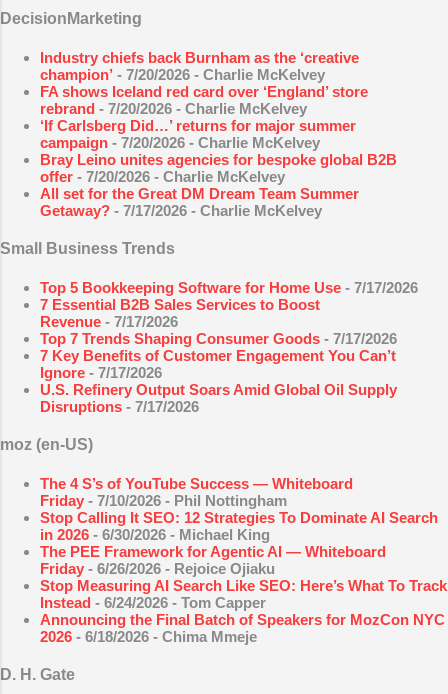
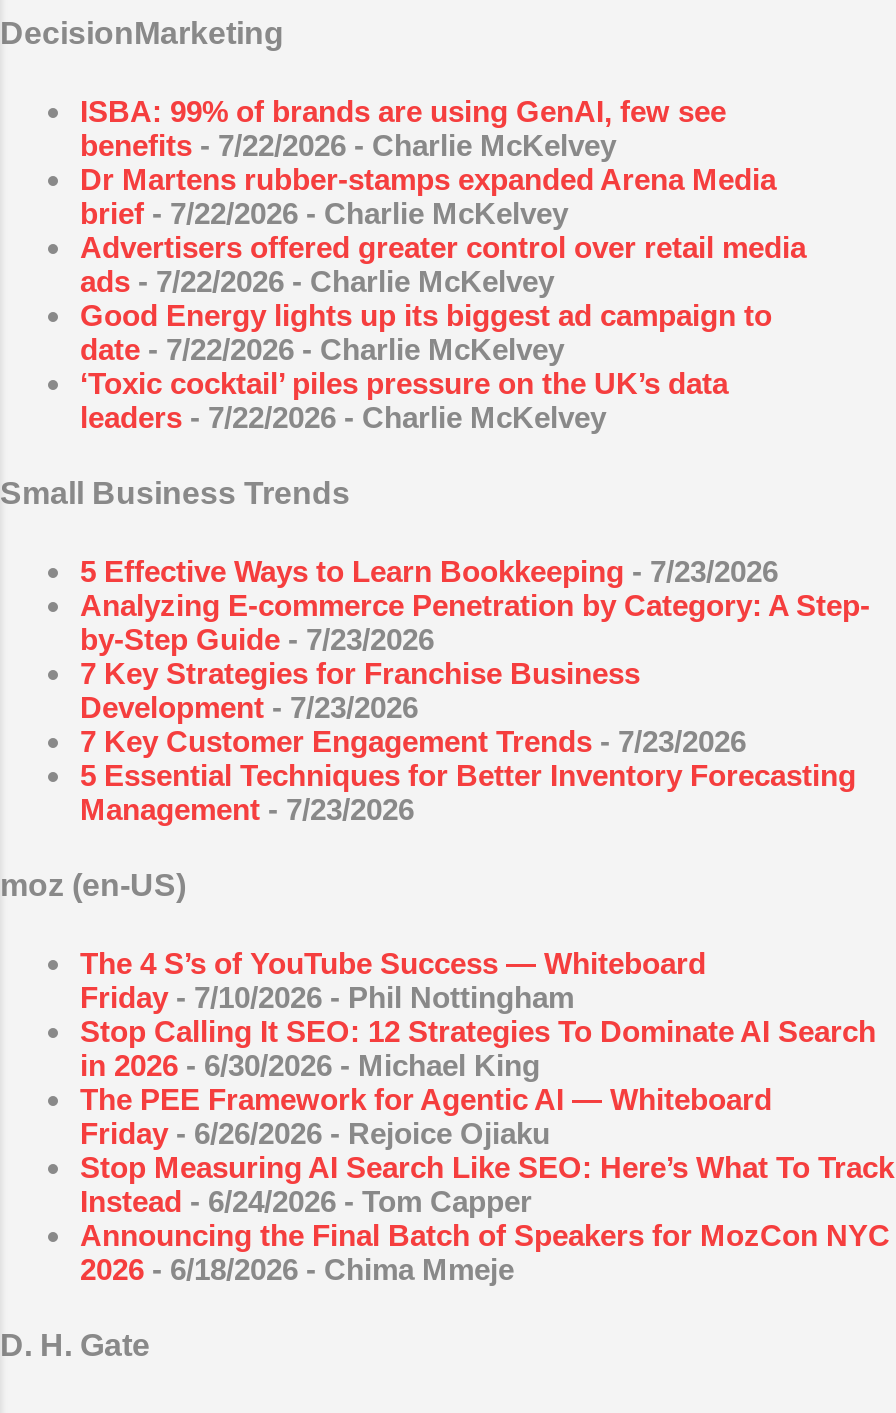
- Industry chiefs back Burnham as the ‘creative
- champion’ - 7/20/2026 - Charlie McKelvey
- FA shows Iceland red card over ‘England’ store
- rebrand - 7/20/2026 - Charlie McKelvey
- ‘If Carlsberg Did…’ returns for major summer
- campaign - 7/20/2026 - Charlie McKelvey
- Bray Leino unites agencies for bespoke global B2B
- offer - 7/20/2026- Charlie McKelvey
- All set for the Great DM Dream Team Summer
- Getaway? - 7/17/2026 - Charlie McKelvey
+ ISBA: 99% of brands are using GenAI, few see
+ benefits - 7/22/2026 - Charlie McKelvey
+ Dr Martens rubber-stamps expanded Arena Media
+ brief - 7/22/2026 - Charlie McKelvey
+ Advertisers offered greater control over retail media
+ ads - 7/22/2026 - Charlie McKelvey
+ Good Energy lights up its biggest ad campaign to
+ date - 7/22/2026- Charlie McKelvey
+ ‘Toxic cocktail’ piles pressure on the UK’s data
+ leaders - 7/22/2026 - Charlie McKelvey

- Top 5 Bookkeeping Software for Home Use - 7/17/2026
- 7 Essential B2B Sales Services to Boost
- Revenue - 7/17/2026
- Top 7 Trends Shaping Consumer Goods - 7/17/2026
- 7 Key Benefits of Customer Engagement You Can’t
- Ignore - 7/17/2026
- U.S. Refinery Output Soars Amid Global Oil Supply
- Disruptions - 7/17/2026
+ 5 Effective Ways to Learn Bookkeeping - 7/23/2026
+ Analyzing E-commerce Penetration by Category: A Step-
+ by-Step Guide - 7/23/2026
+ 7 Key Strategies for Franchise Business
+ Development - 7/23/2026
+ 7 Key Customer Engagement Trends - 7/23/2026
+ 5 Essential Techniques for Better Inventory Forecasting
+ Management - 7/23/2026
